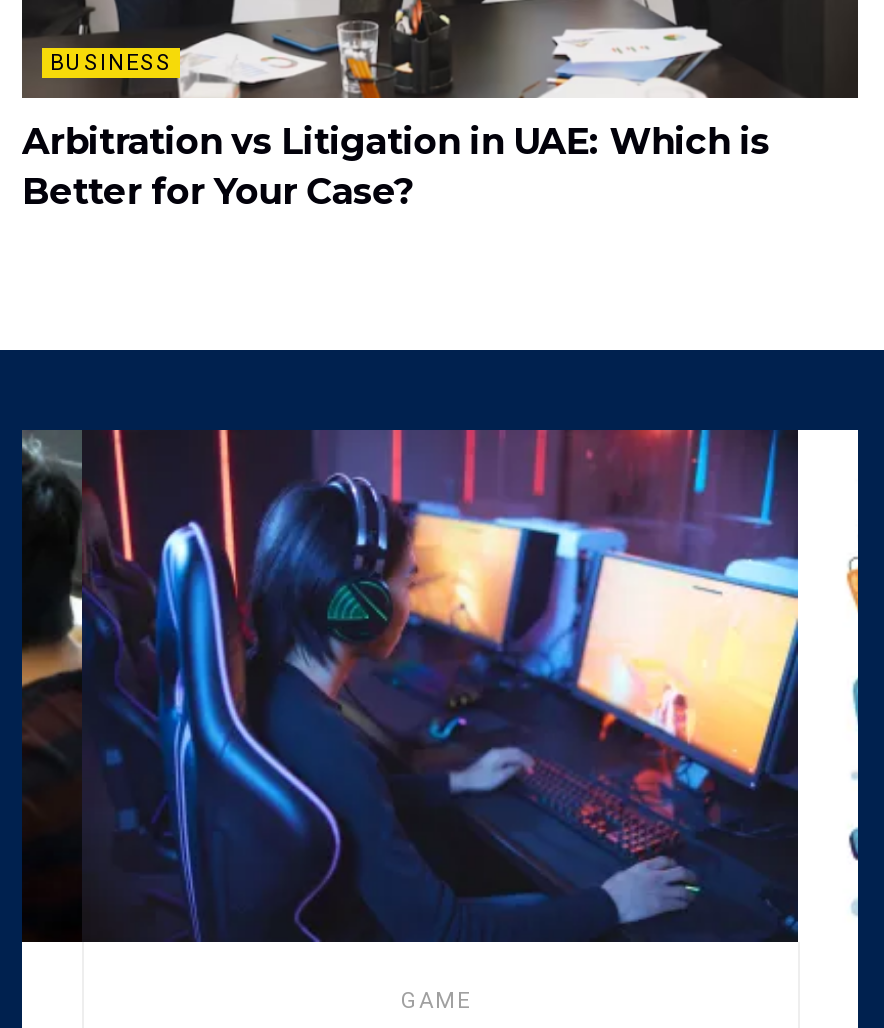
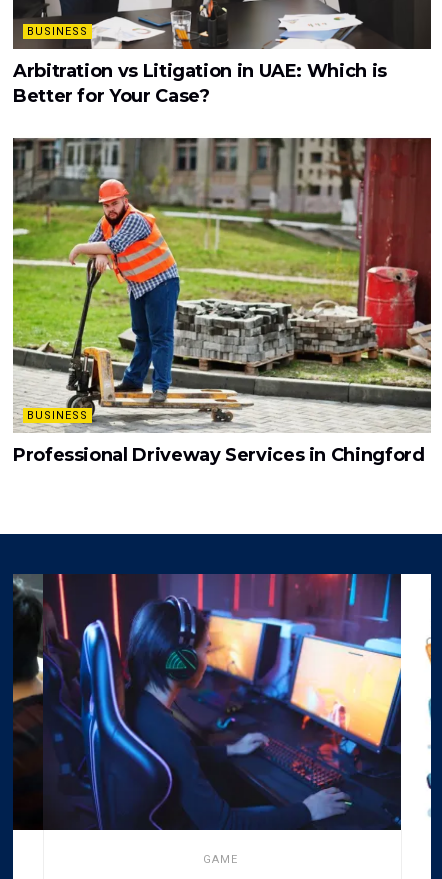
+ [image]
+ BUSINESS
+ Professional Driveway Services in Chingford
